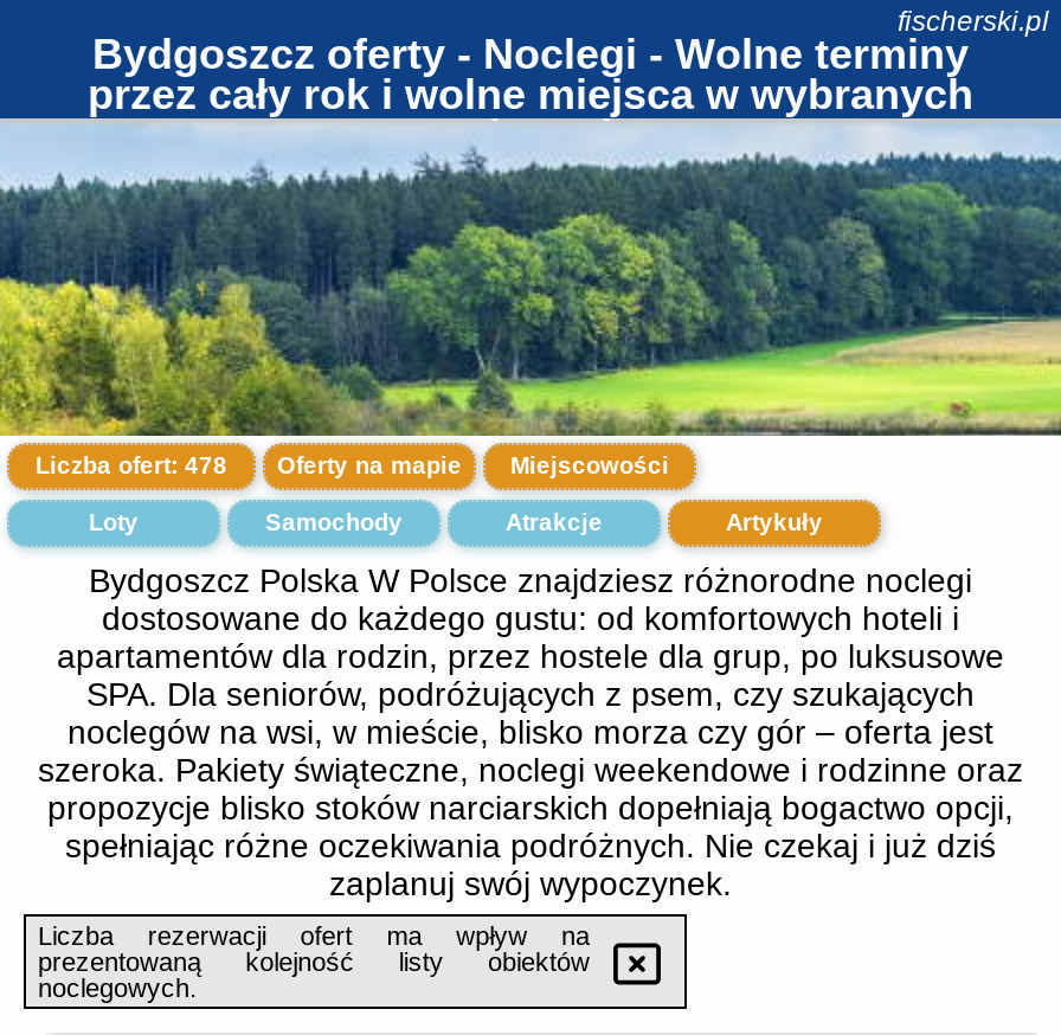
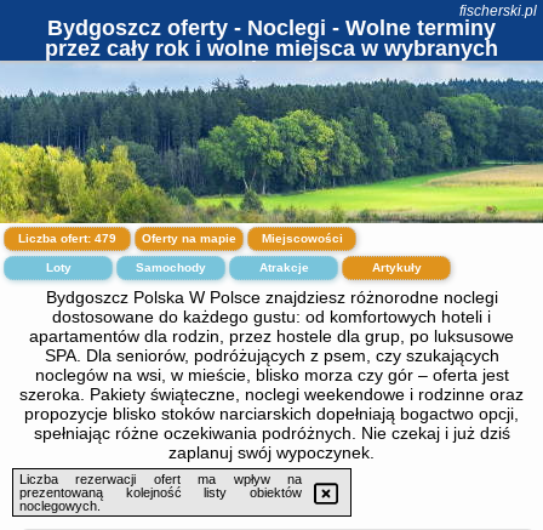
- Liczba ofert: 478 Oferty na mapie Miejscowości
+ Liczba ofert: 479 Oferty na mapie Miejscowości
